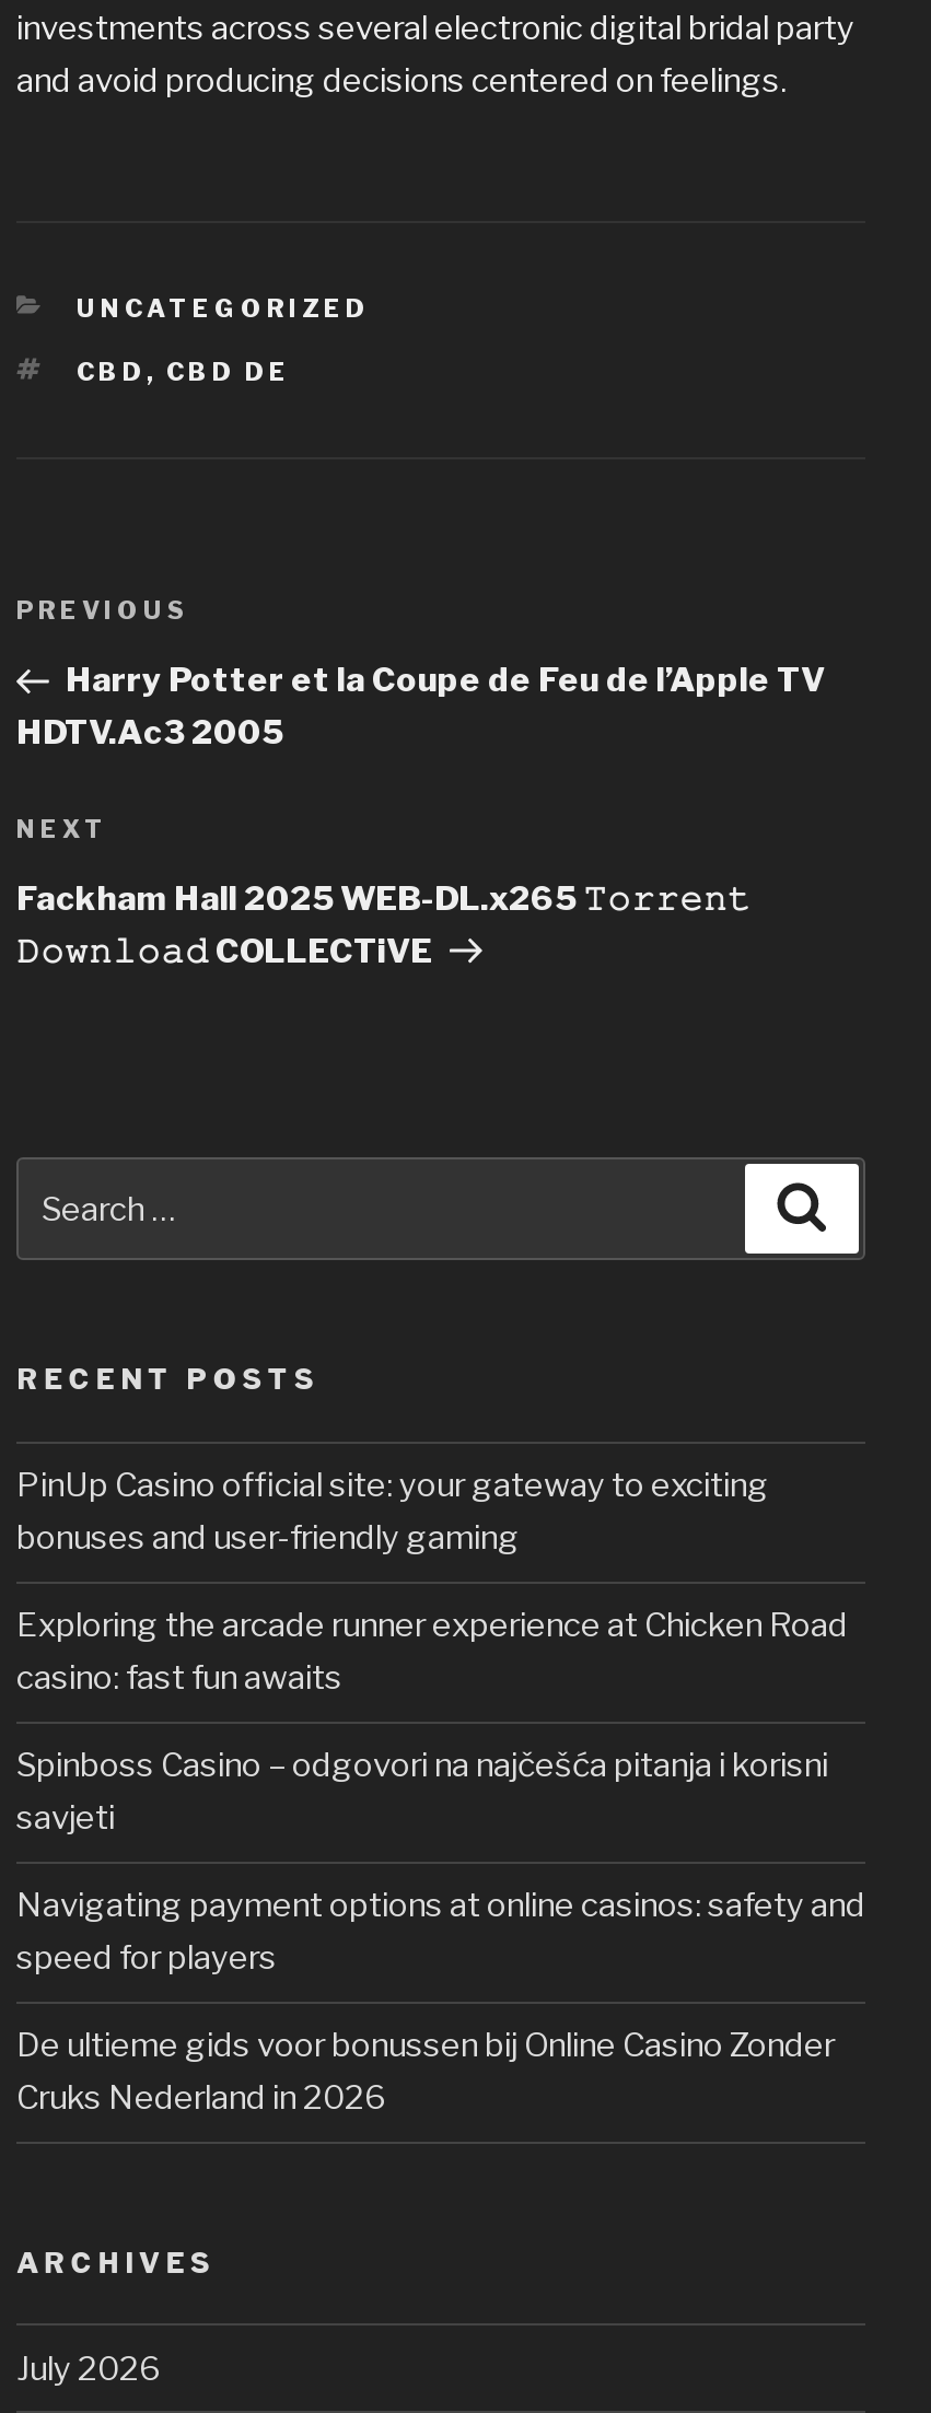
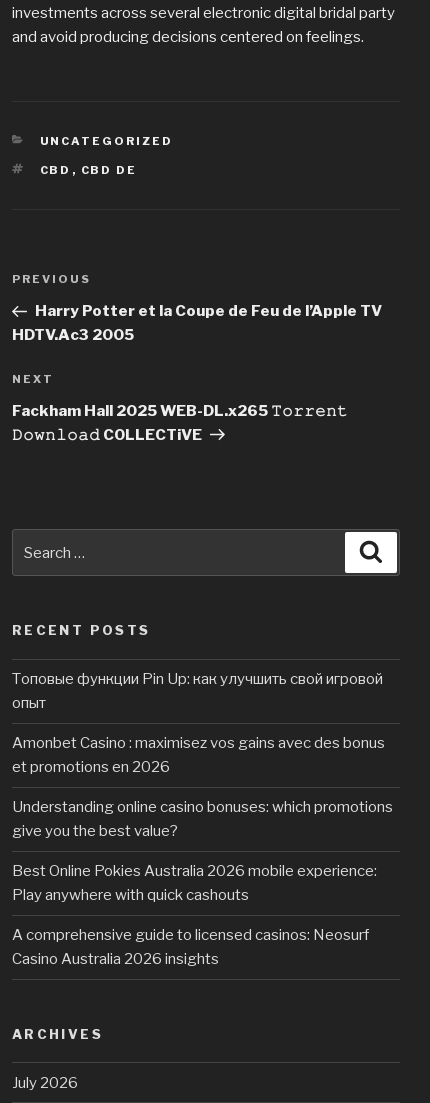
- PinUp Casino official site: your gateway to exciting
- bonuses and user-friendly gaming
+ Топовые функции Pin Up: как улучшить свой игровой
+ опыт

- Exploring the arcade runner experience at Chicken Road
- casino: fast fun awaits
+ Amonbet Casino : maximisez vos gains avec des bonus
+ et promotions en 2026

- Spinboss Casino – odgovori na najčešća pitanja i korisni
- savjeti
+ Understanding online casino bonuses: which promotions
+ give you the best value?

- Navigating payment options at online casinos: safety and
- speed for players
+ Best Online Pokies Australia 2026 mobile experience:
+ Play anywhere with quick cashouts

- De ultieme gids voor bonussen bij Online Casino Zonder
- Cruks Nederland in 2026
+ A comprehensive guide to licensed casinos: Neosurf
+ Casino Australia 2026 insights
